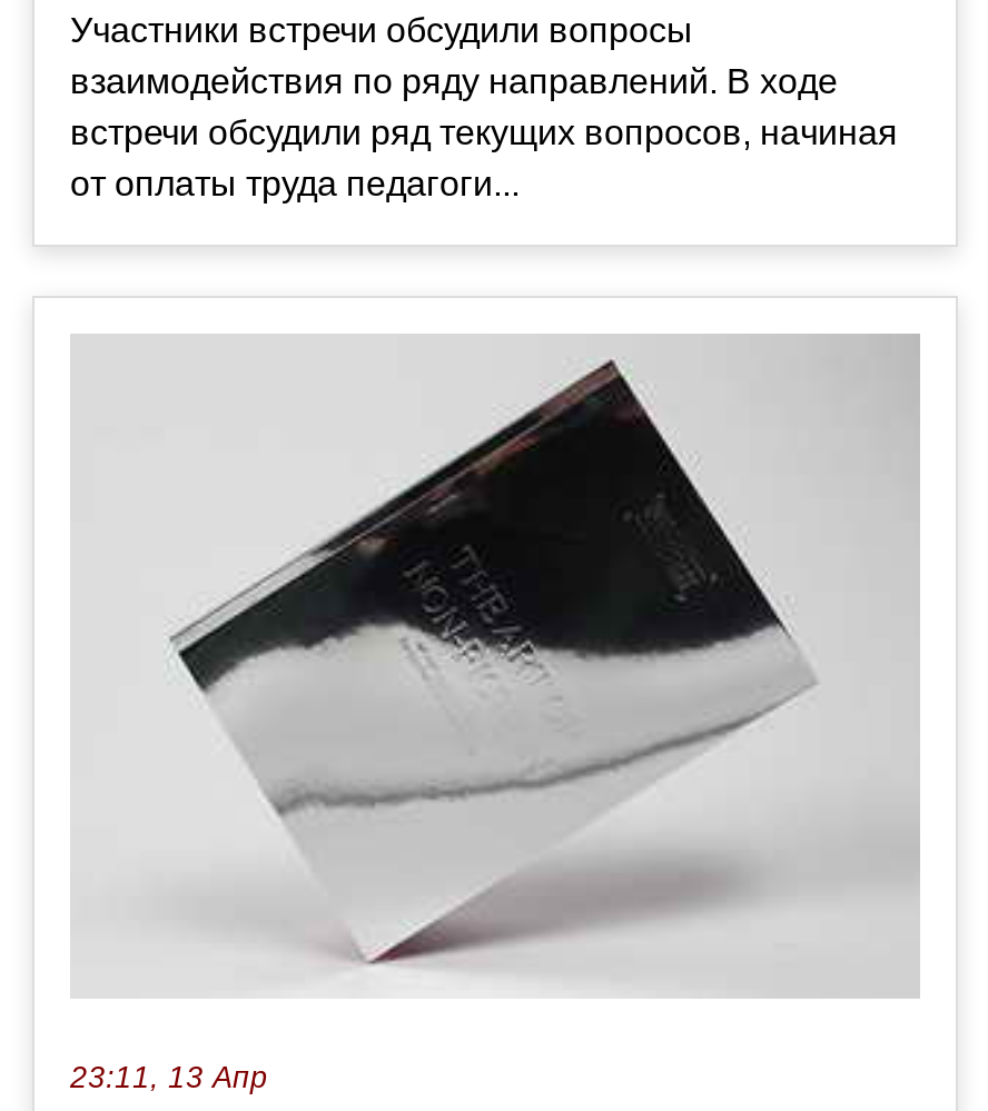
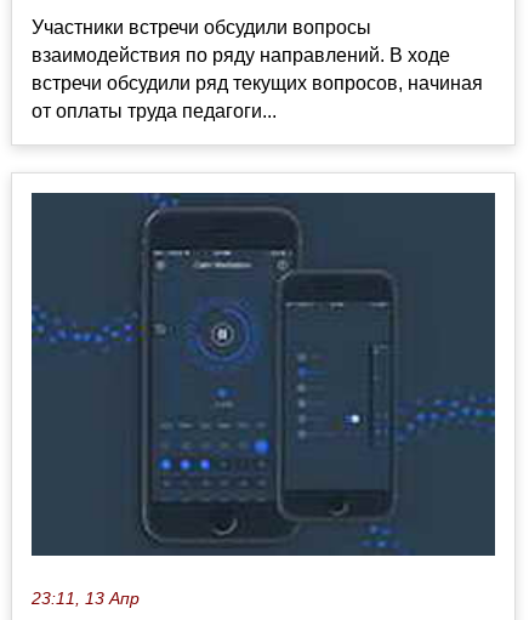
- [image]
+ [image]
